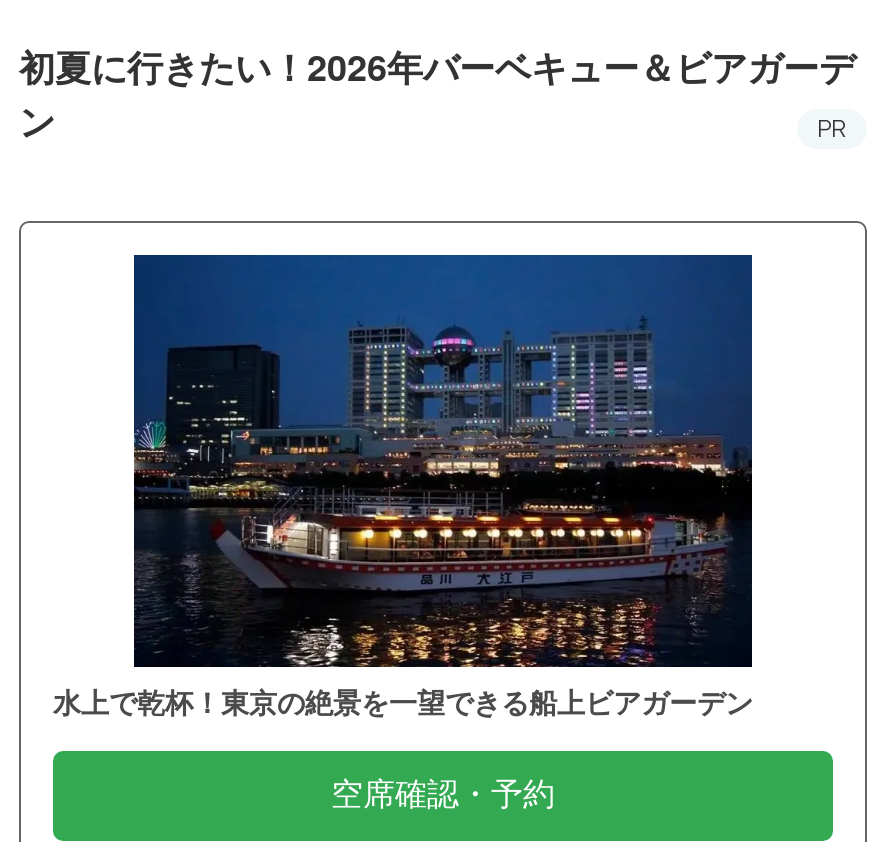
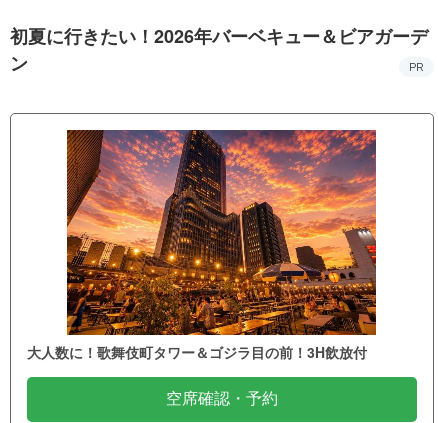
- [image]
- 水上で乾杯！東京の絶景を一望できる船上ビアガーデン
+ [image]
+ 大人数に！歌舞伎町タワー＆ゴジラ目の前！3H飲放付
